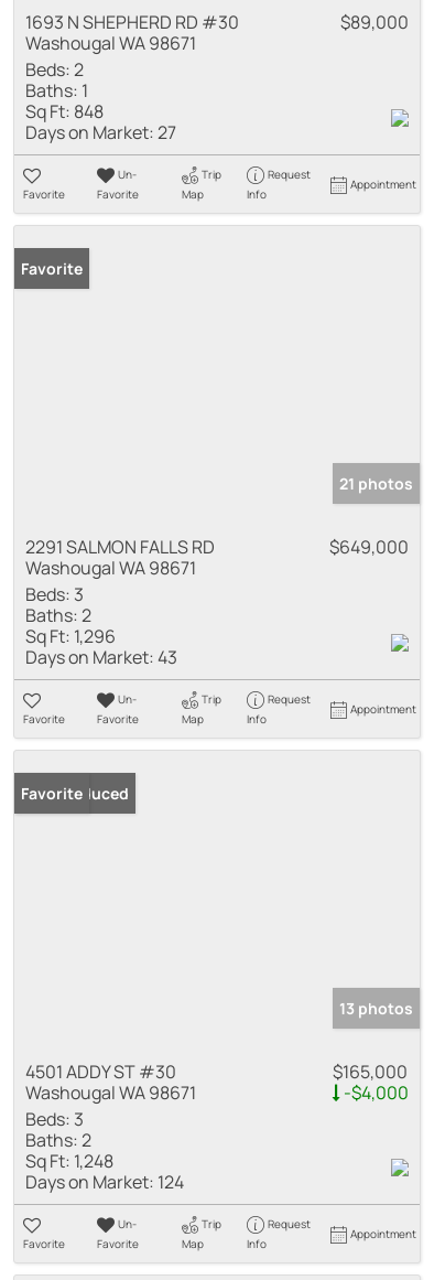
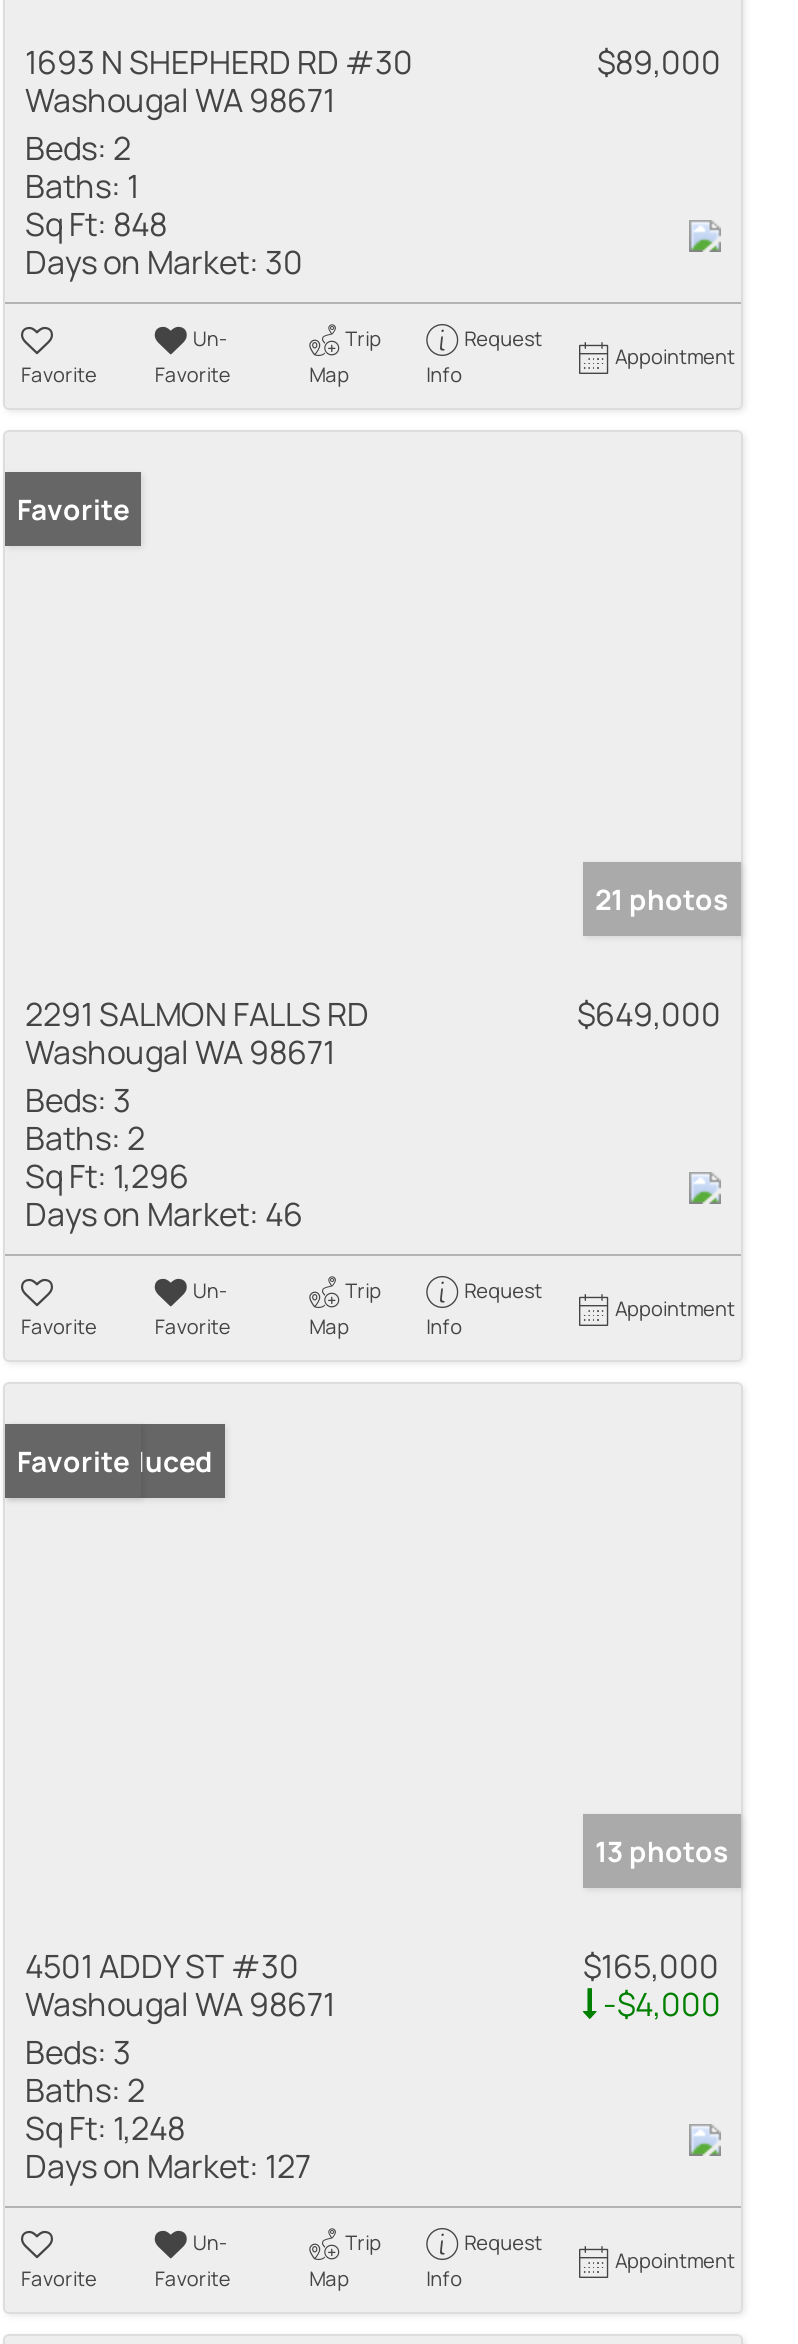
- Days on Market: 27
+ Days on Market: 30

- Days on Market: 43
+ Days on Market: 46

- Days on Market: 124
+ Days on Market: 127
